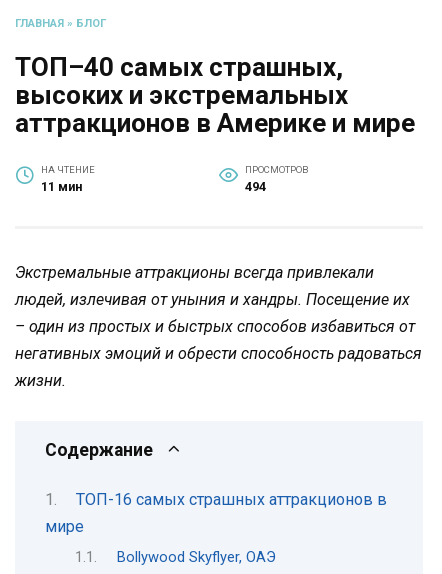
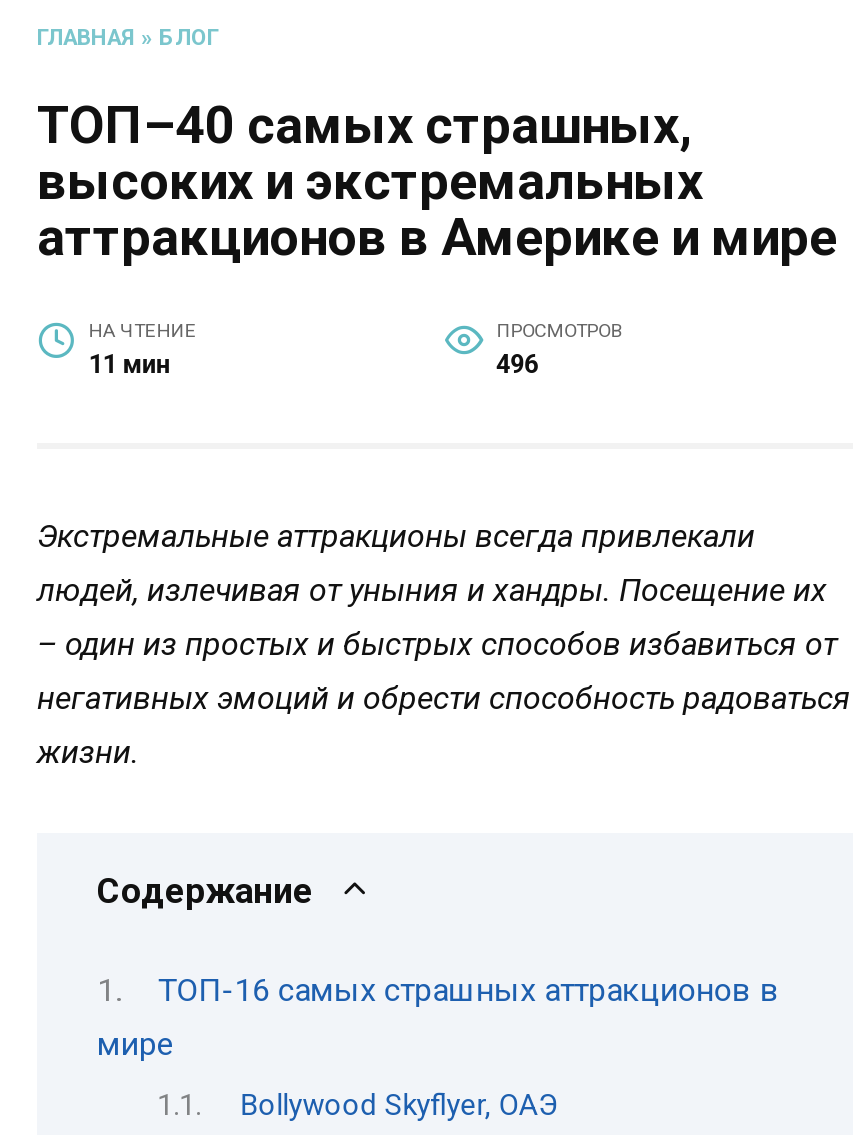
- 494
+ 496
